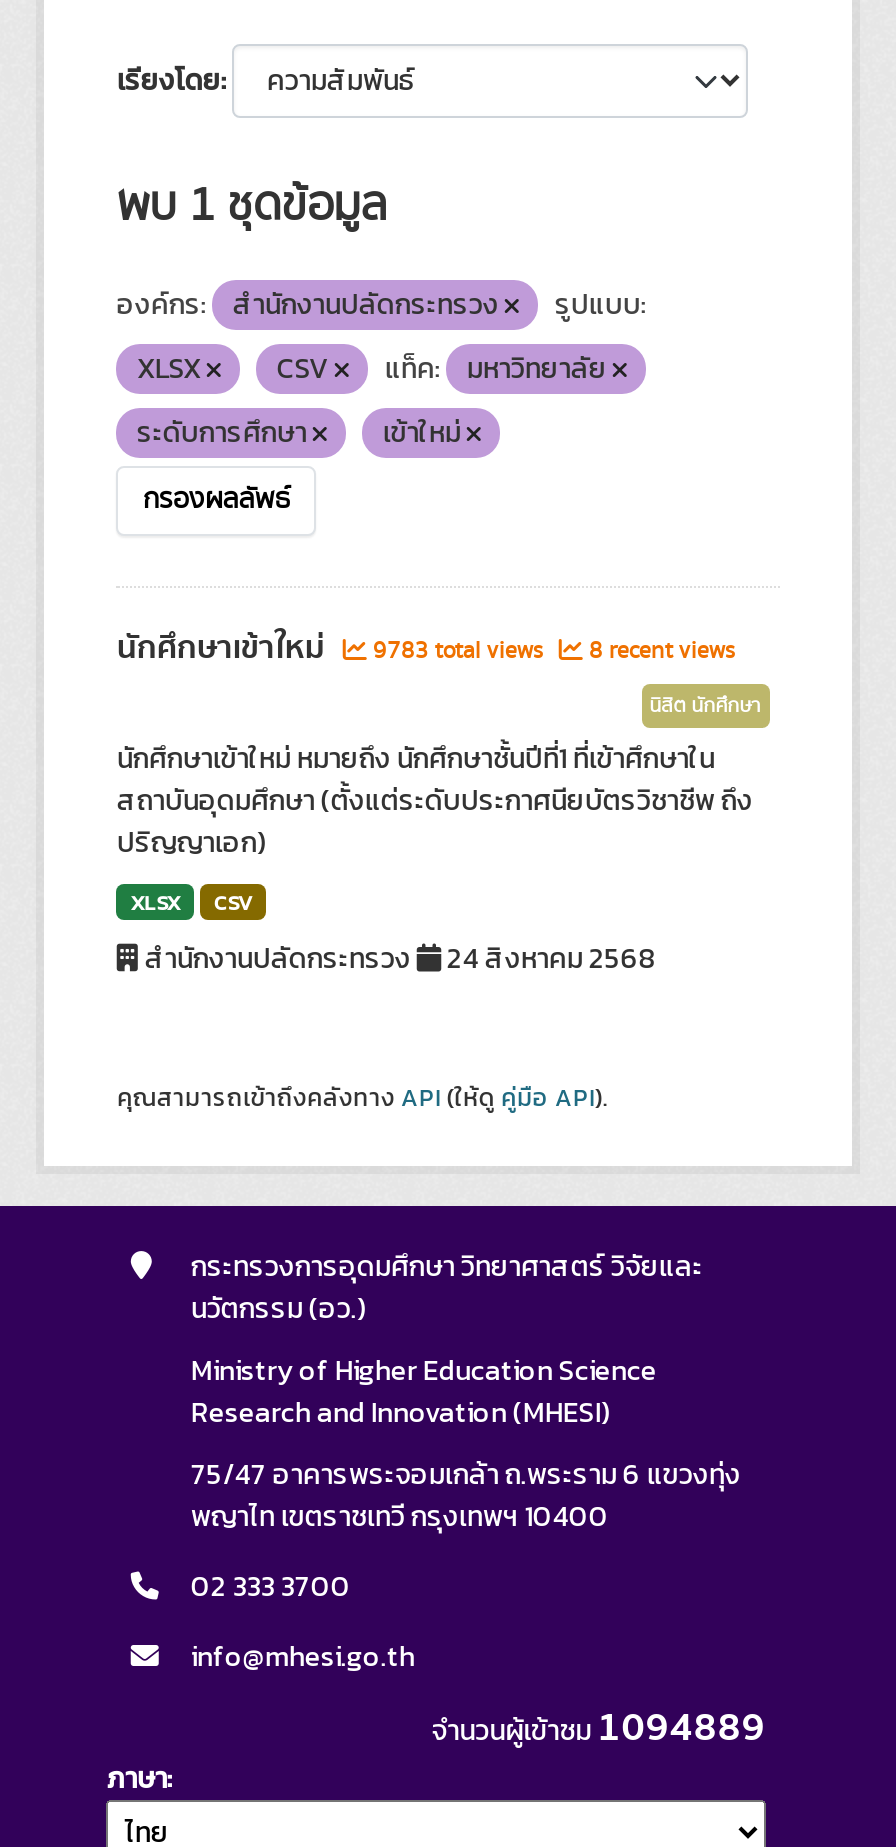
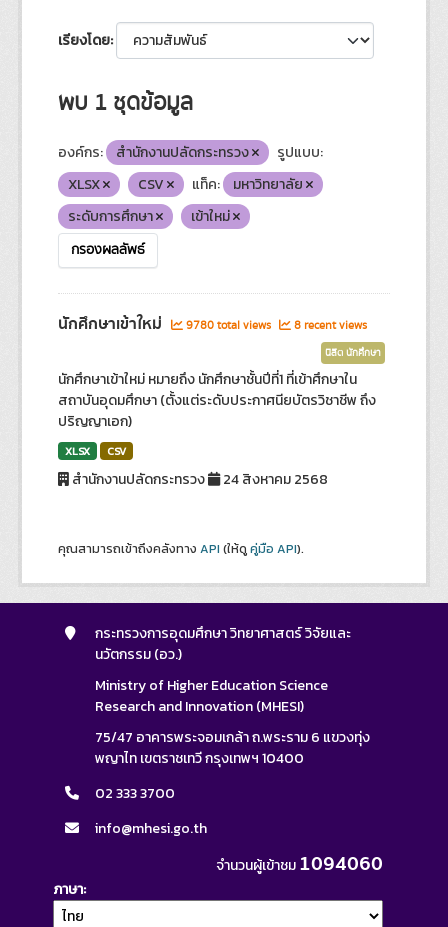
- นักศึกษาเข้าใหม่ 9783 total views 8 recent views
+ นักศึกษาเข้าใหม่ 9780 total views 8 recent views

- จำนวนผู้เข้าชม1094889
+ จำนวนผู้เข้าชม1094060
